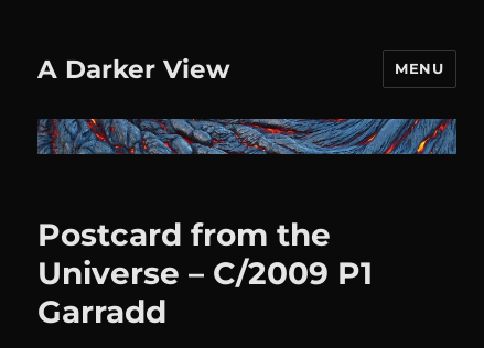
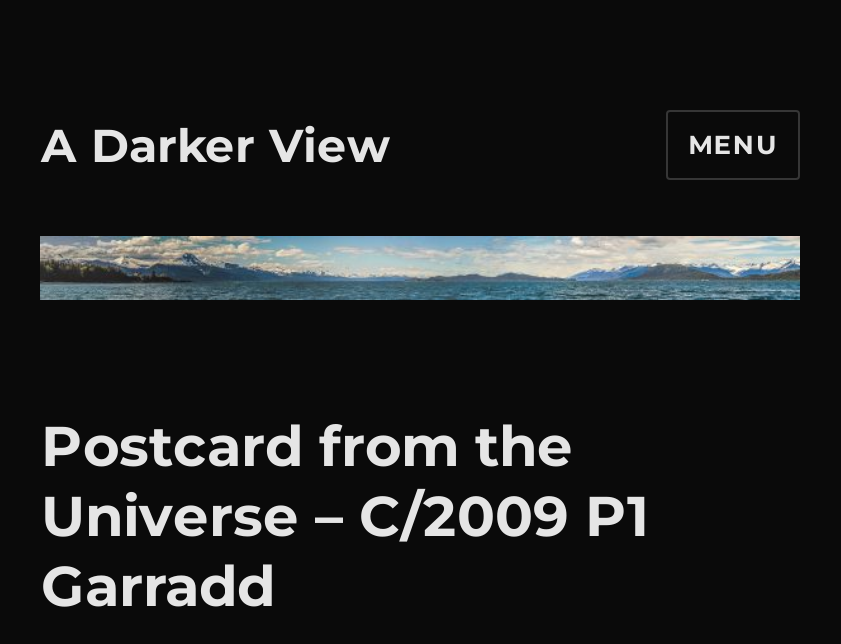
- [image]
+ [image]
